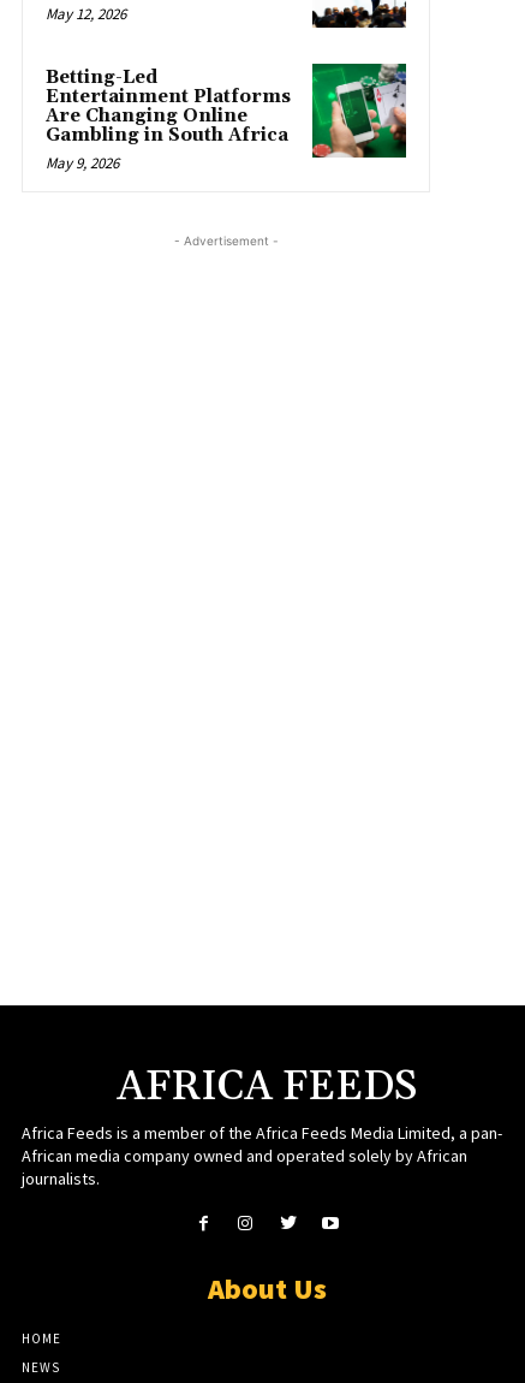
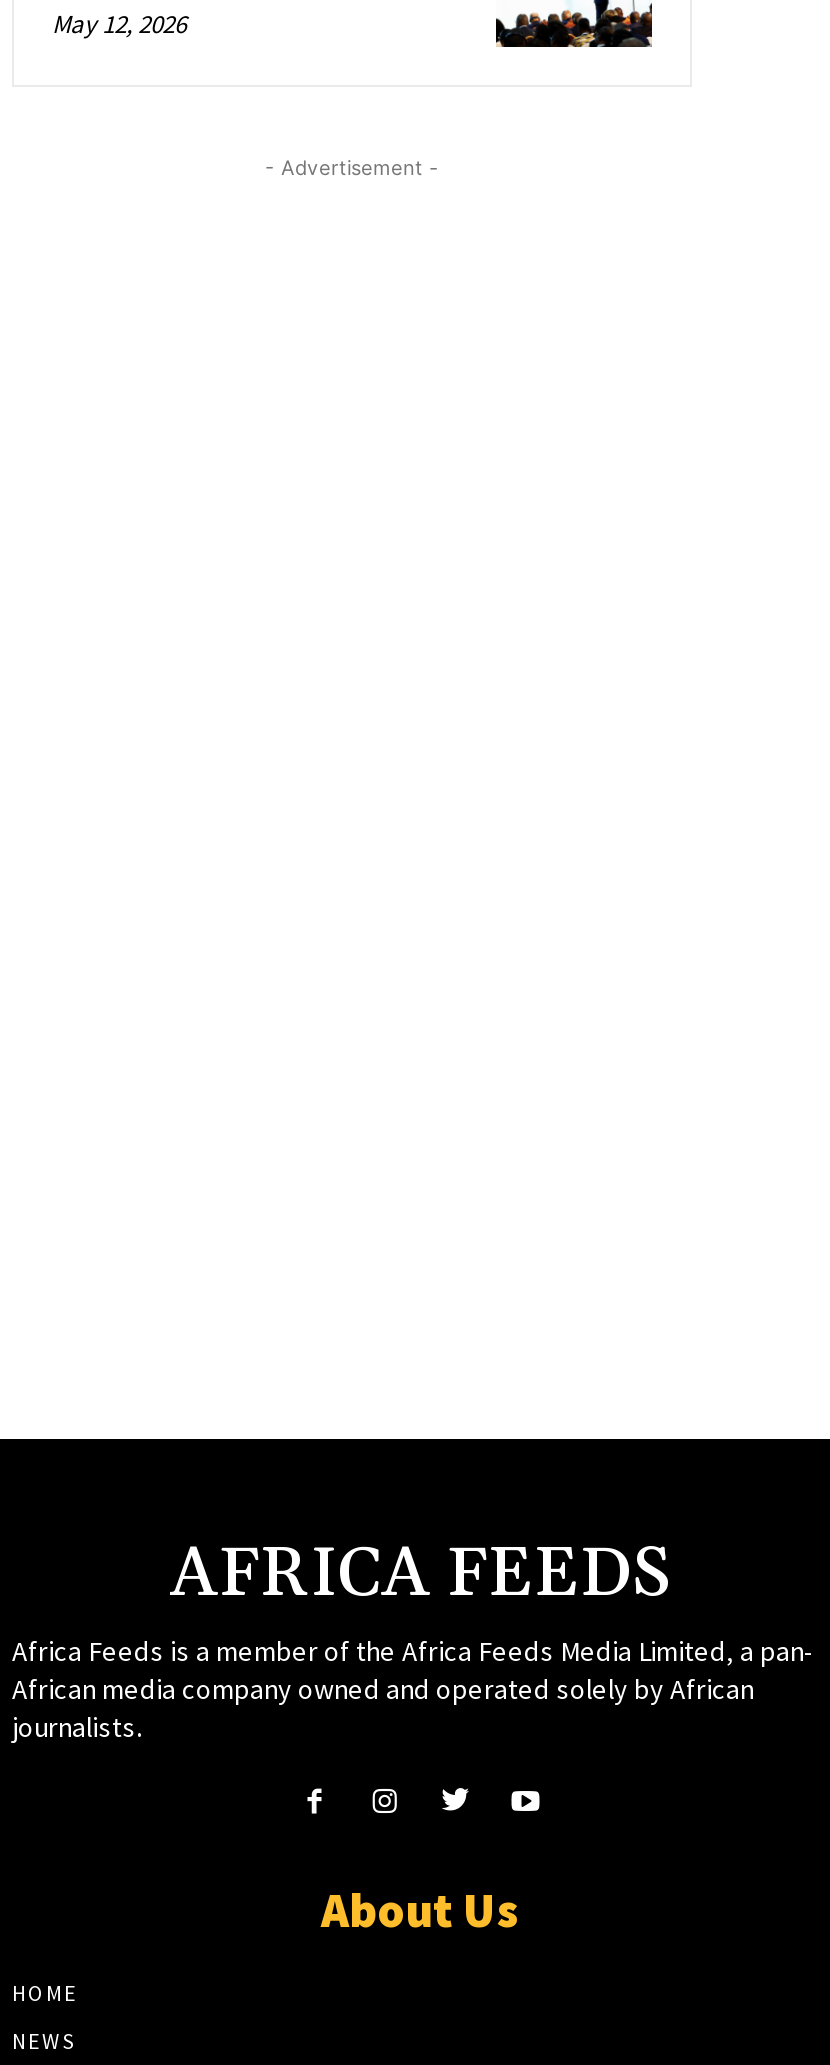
- [image]
- Betting-Led
- Entertainment Platforms
- Are Changing Online
- Gambling in South Africa
- May 9, 2026
